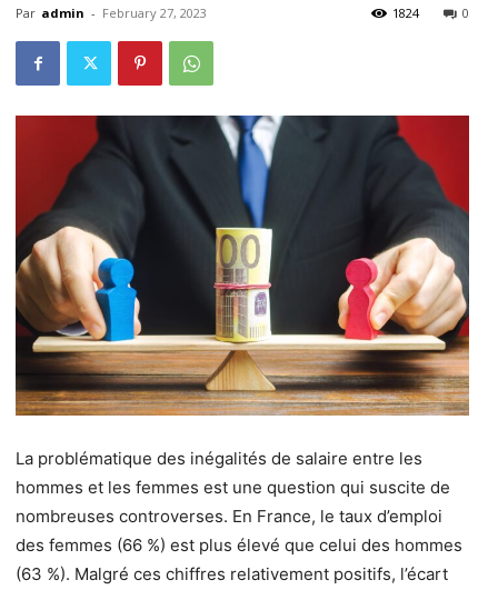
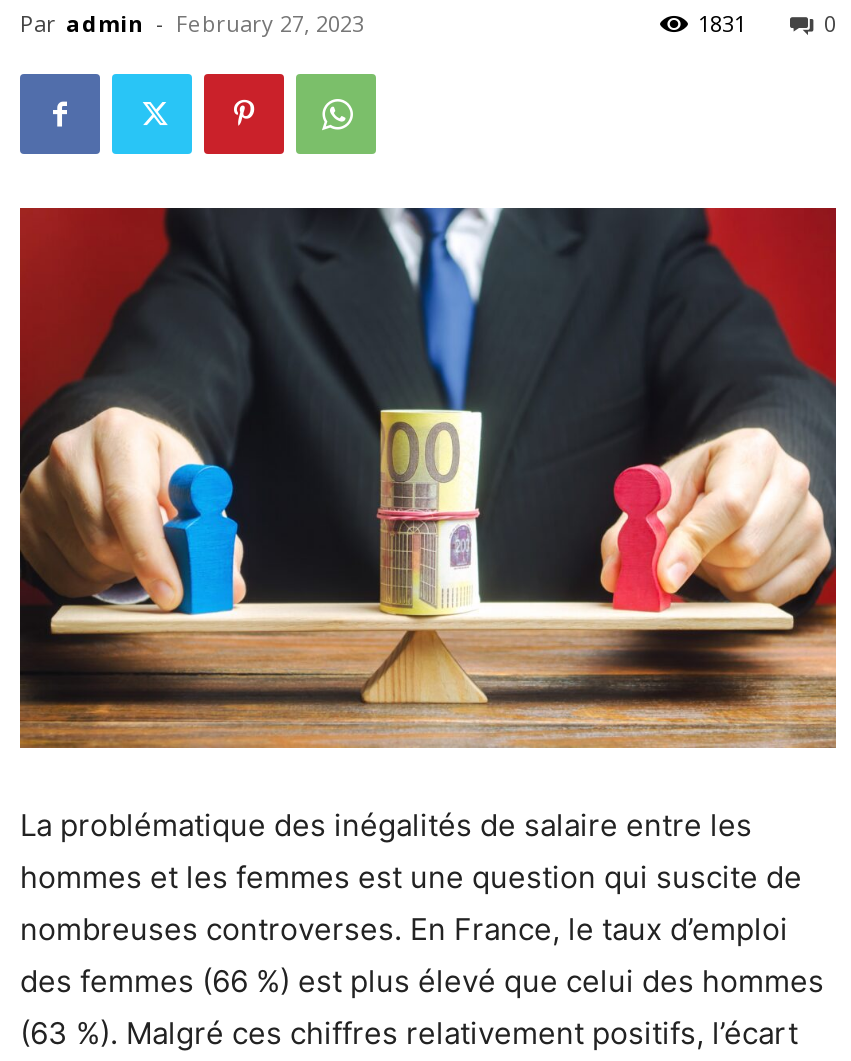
- 1824
+ 1831
